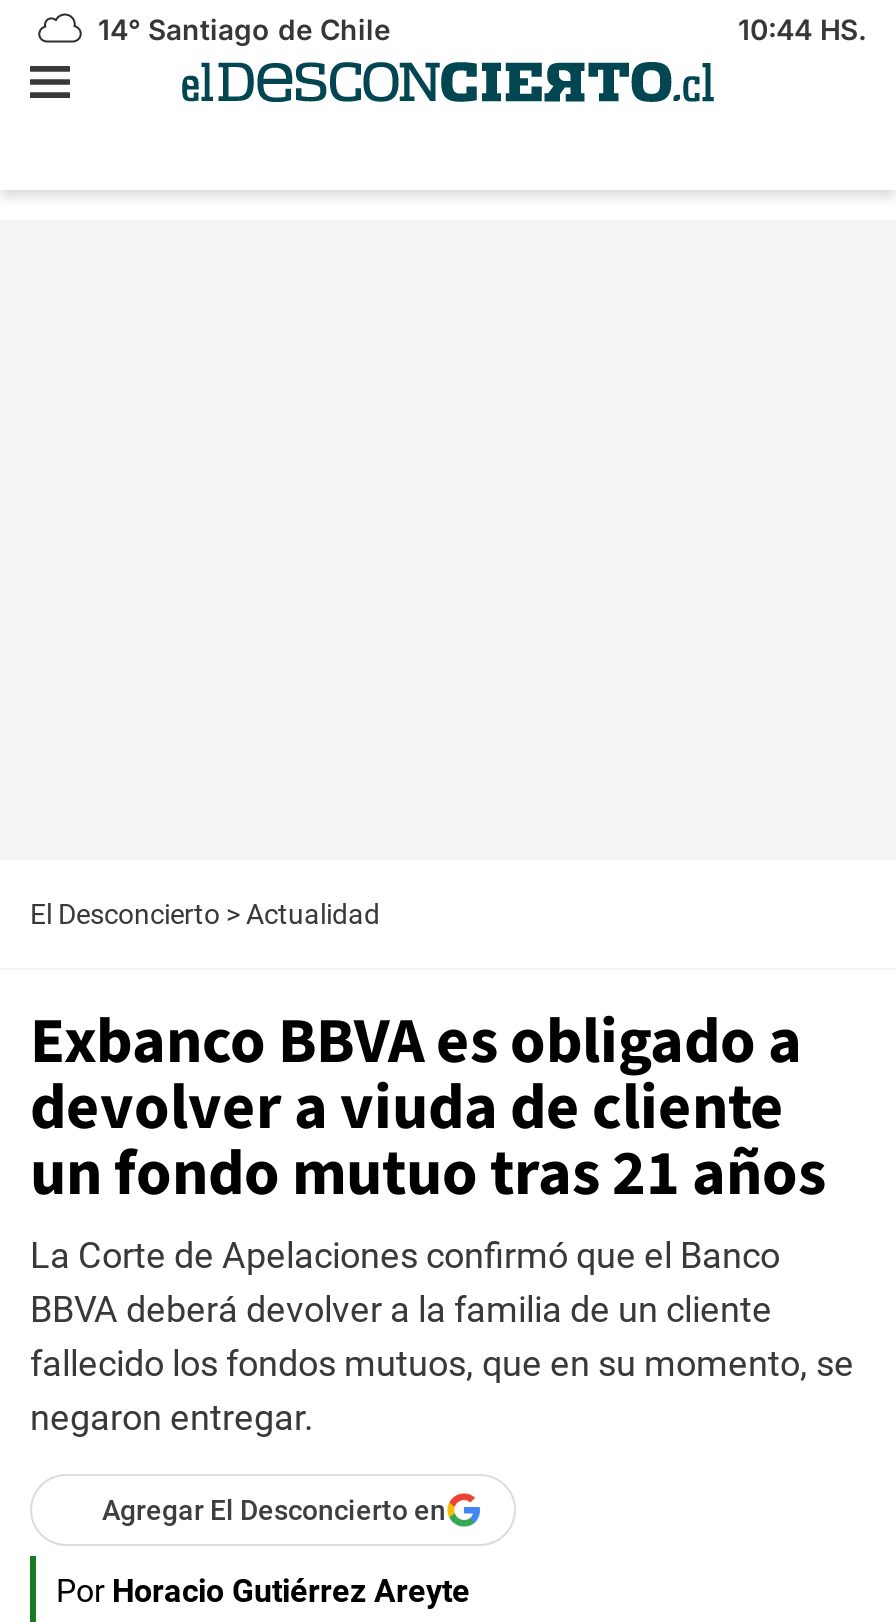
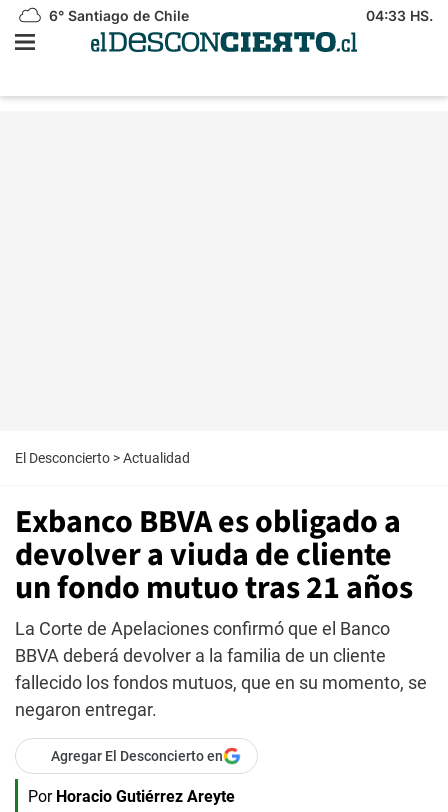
- 14° Santiago de Chile
+ 6° Santiago de Chile

- 10:44 HS.
+ 04:33 HS.
